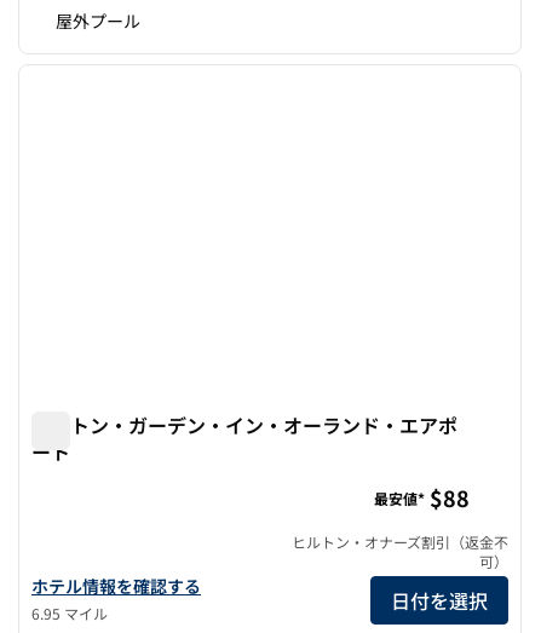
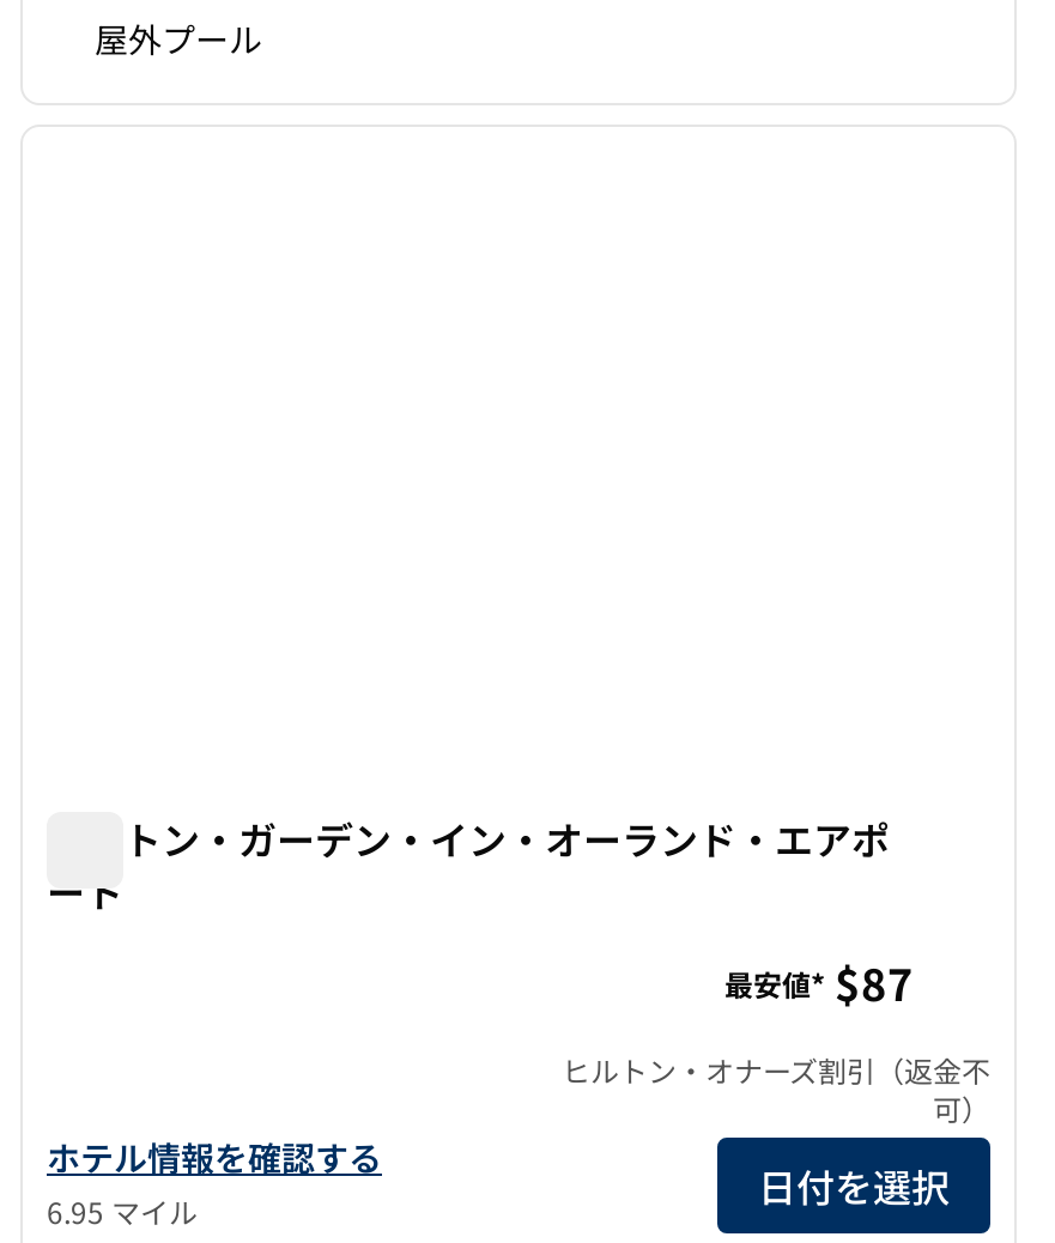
- 最安値* $88
+ 最安値* $87
